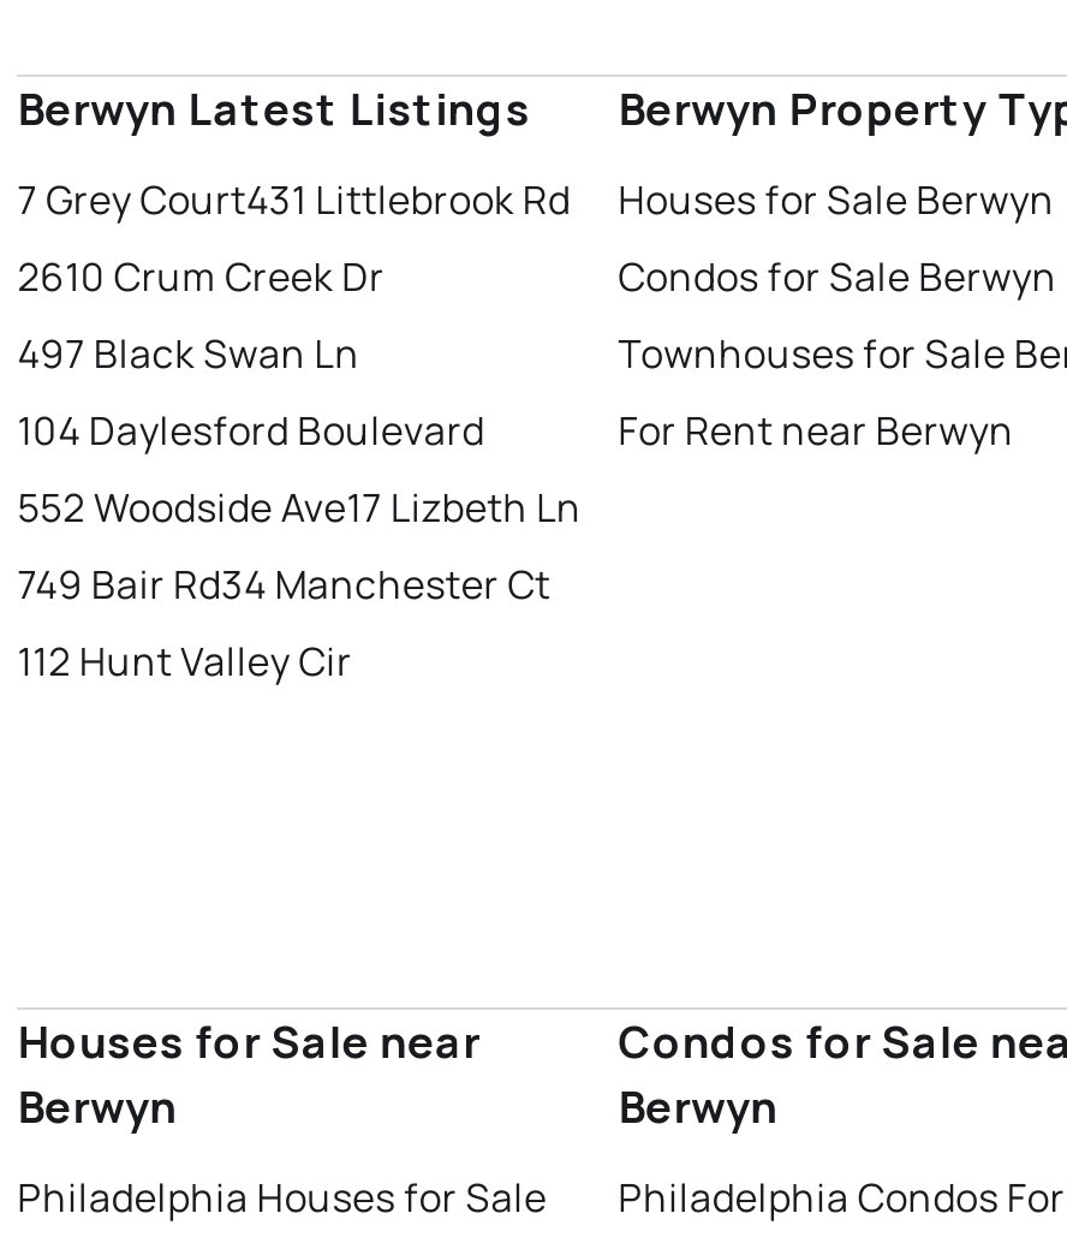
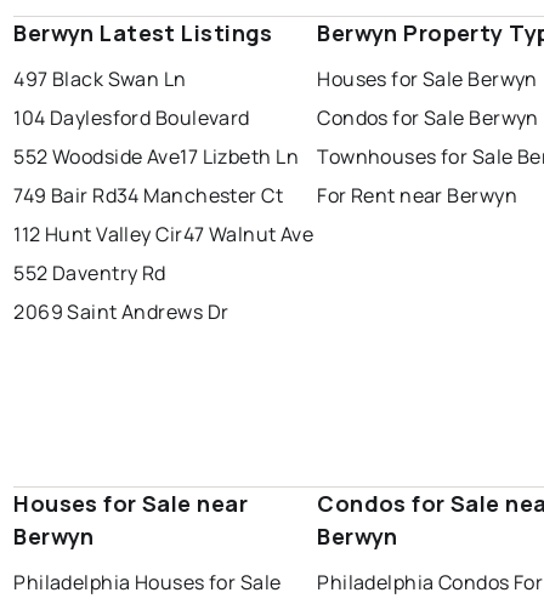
- 7 Grey Court431 Littlebrook Rd
- 2610 Crum Creek Dr

moved up: 497 Black Swan Ln | 104 Daylesford Boulevard | 552 Woodside Ave17 Lizbeth Ln | 749 Bair Rd34 Manchester Ct

- 112 Hunt Valley Cir
+ 112 Hunt Valley Cir47 Walnut Ave
+ 552 Daventry Rd
+ 2069 Saint Andrews Dr
